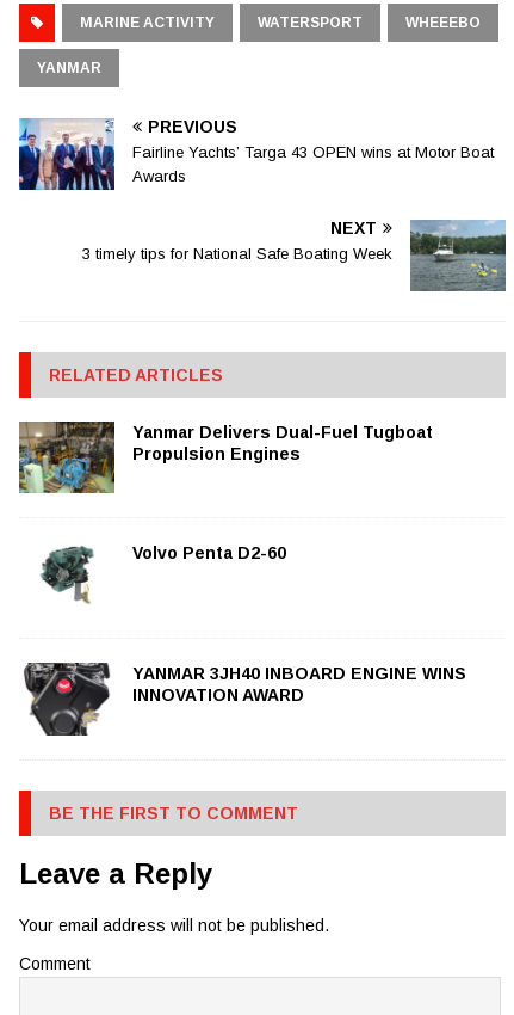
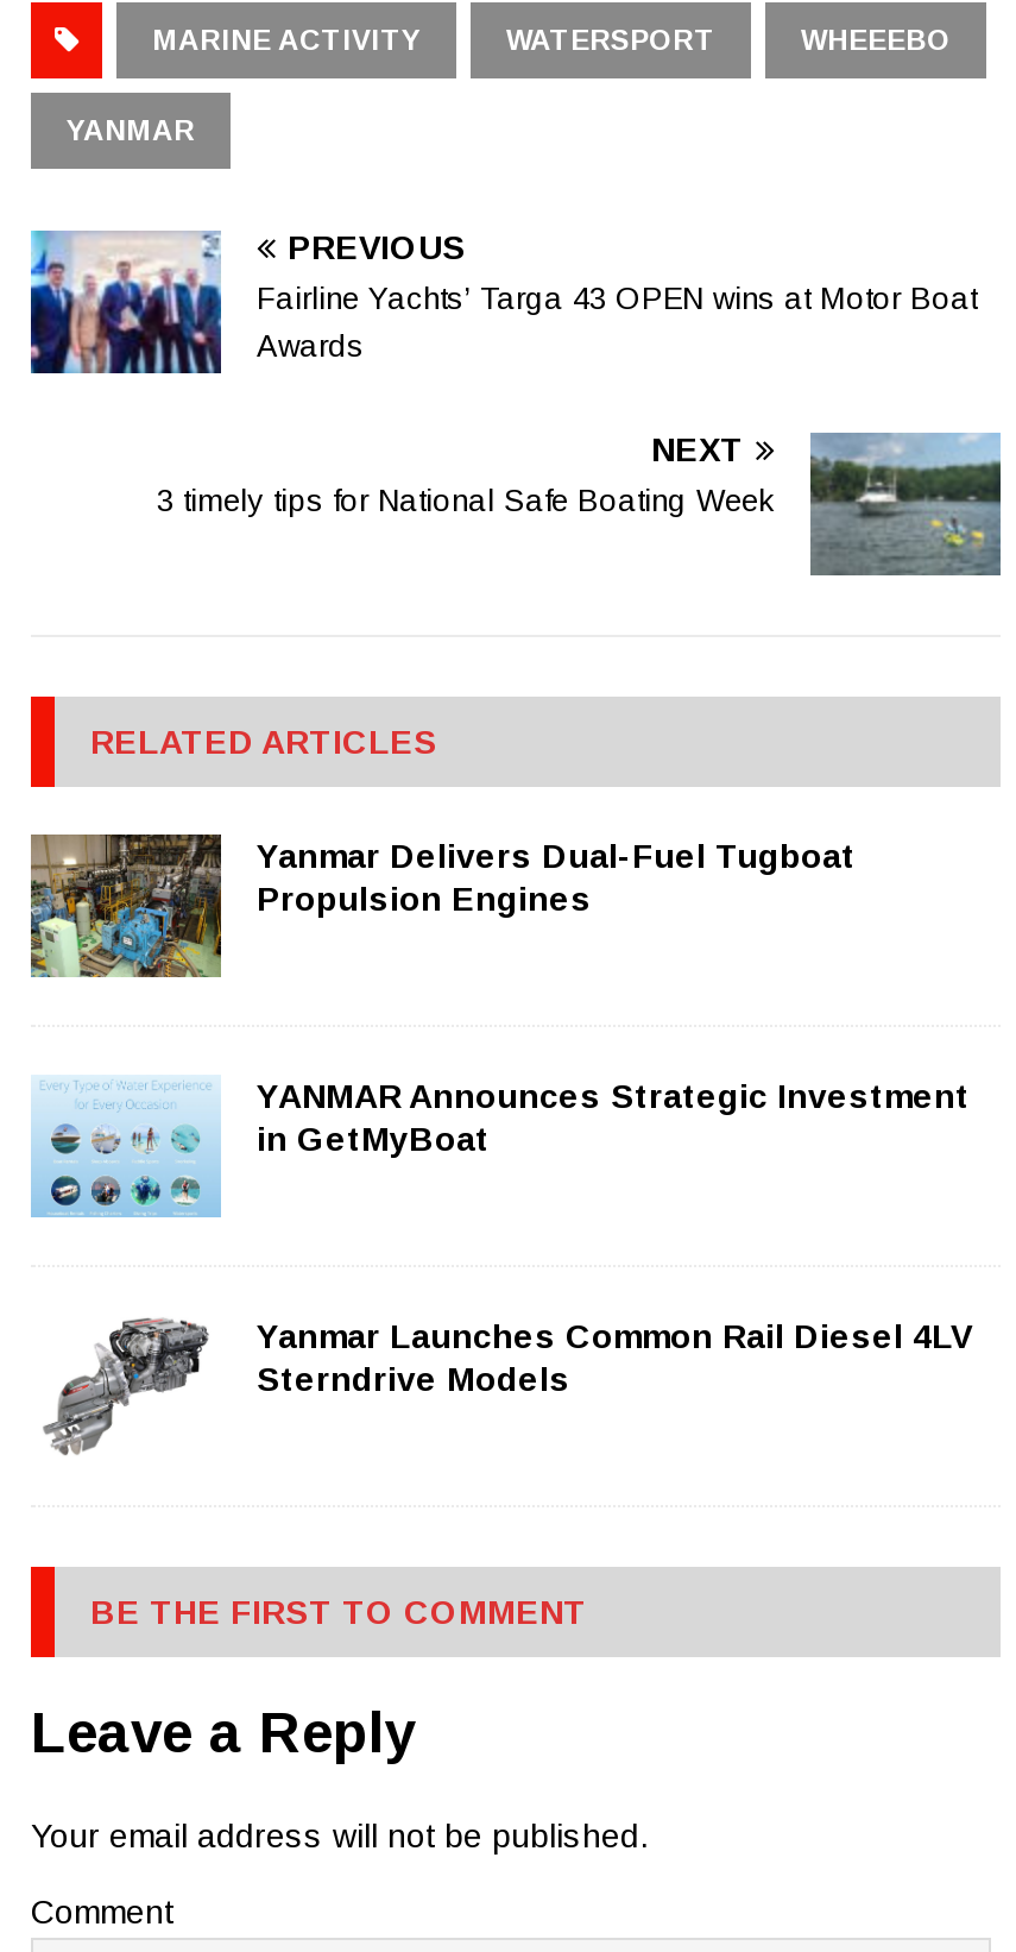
- [image]
- Volvo Penta D2-60
+ [image]
+ YANMAR Announces Strategic Investment
+ in GetMyBoat

- [image]
- YANMAR 3JH40 INBOARD ENGINE WINS
- INNOVATION AWARD
+ [image]
+ Yanmar Launches Common Rail Diesel 4LV
+ Sterndrive Models
